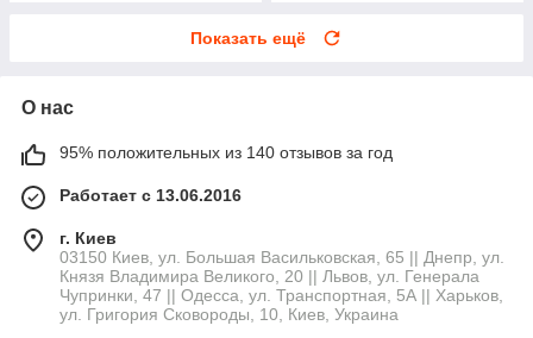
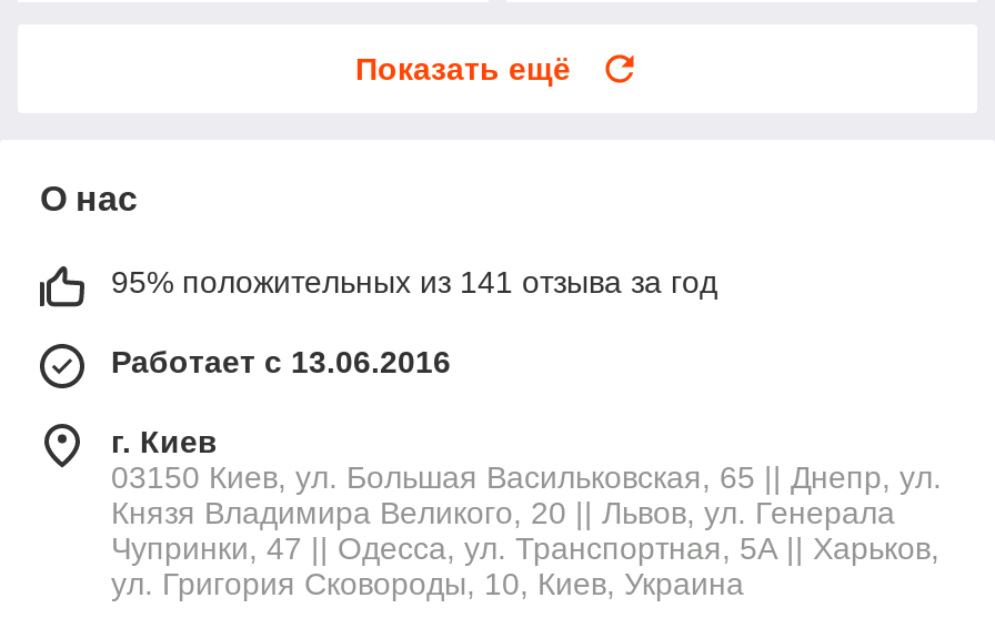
- 95% положительных из 140 отзывов за год
+ 95% положительных из 141 отзыва за год
